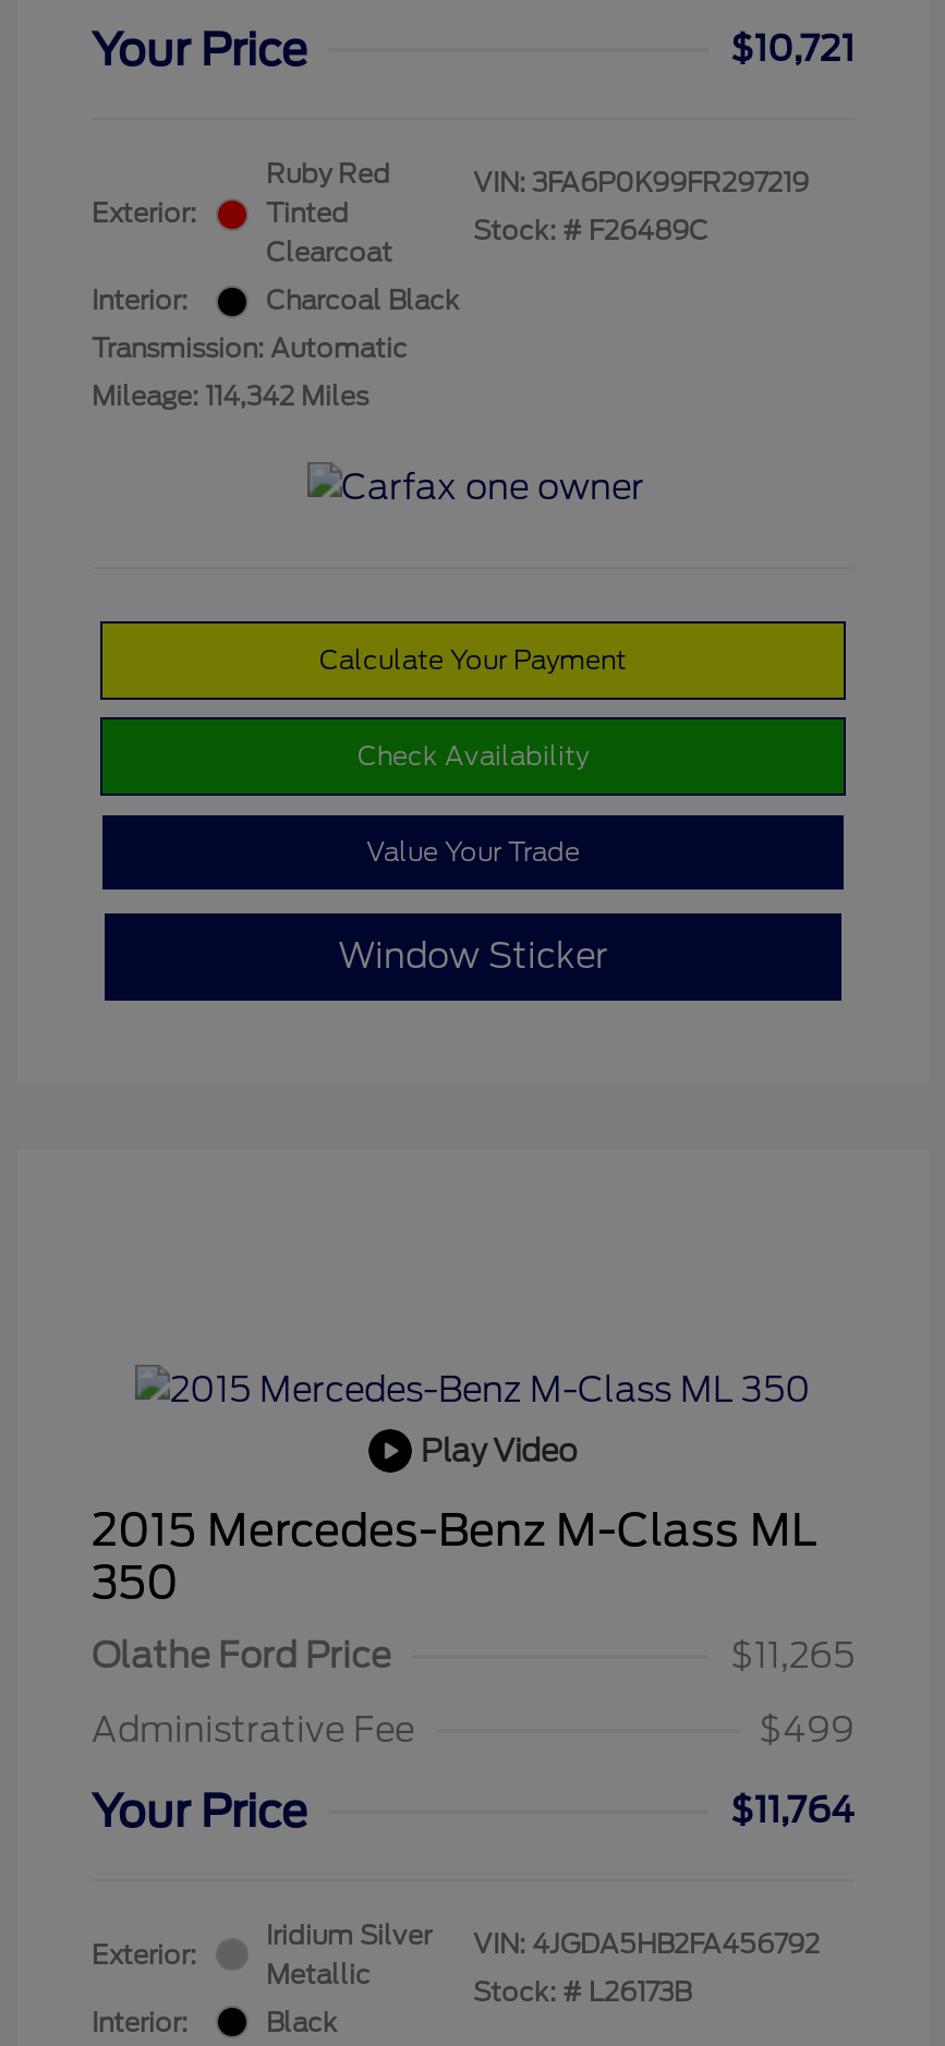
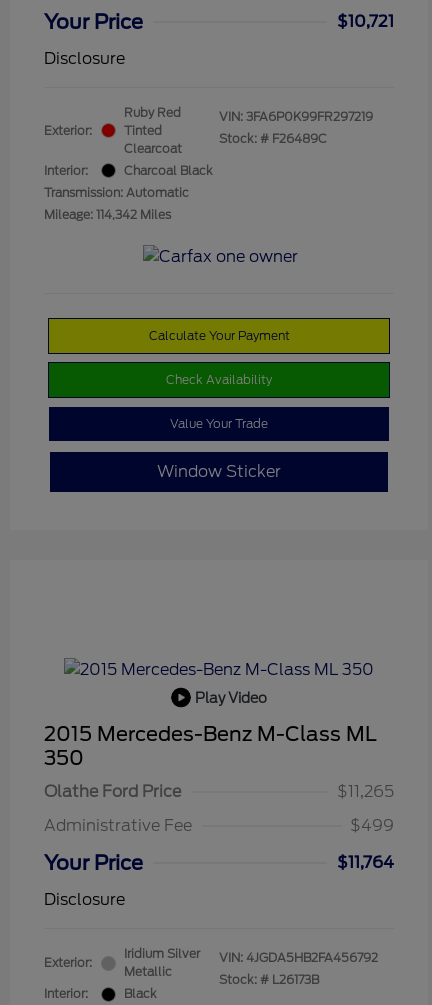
+ Disclosure

+ Disclosure
